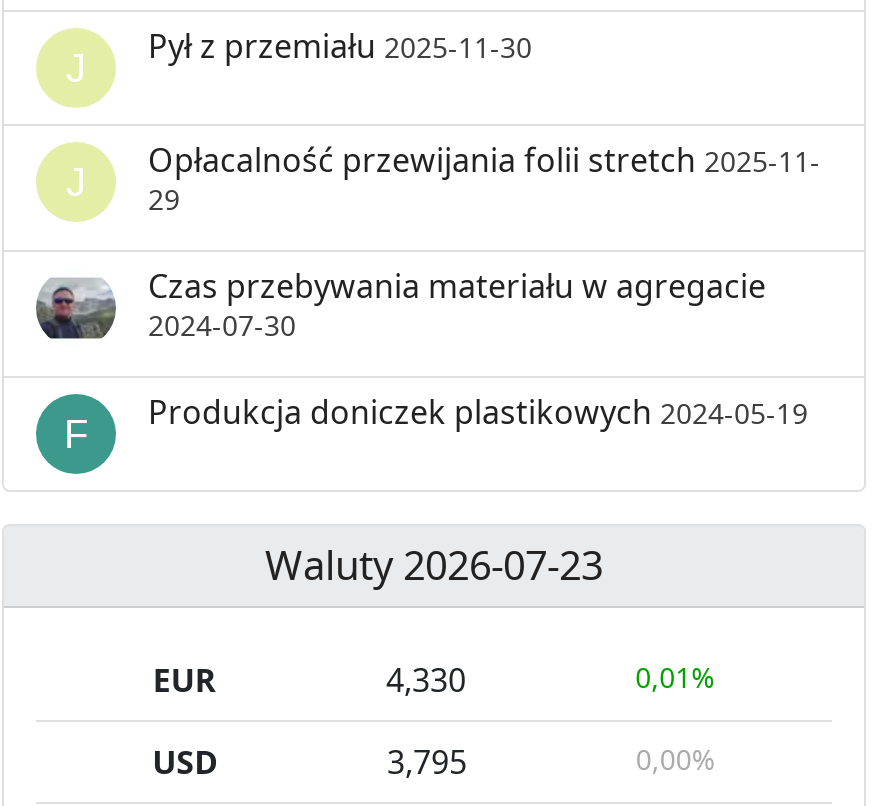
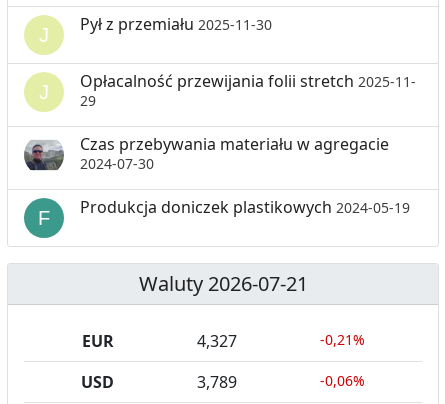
- Waluty 2026-07-23
+ Waluty 2026-07-21

- 4,330
+ 4,327

- 0,01%
+ -0,21%

- 3,795
+ 3,789

- 0,00%
+ -0,06%
